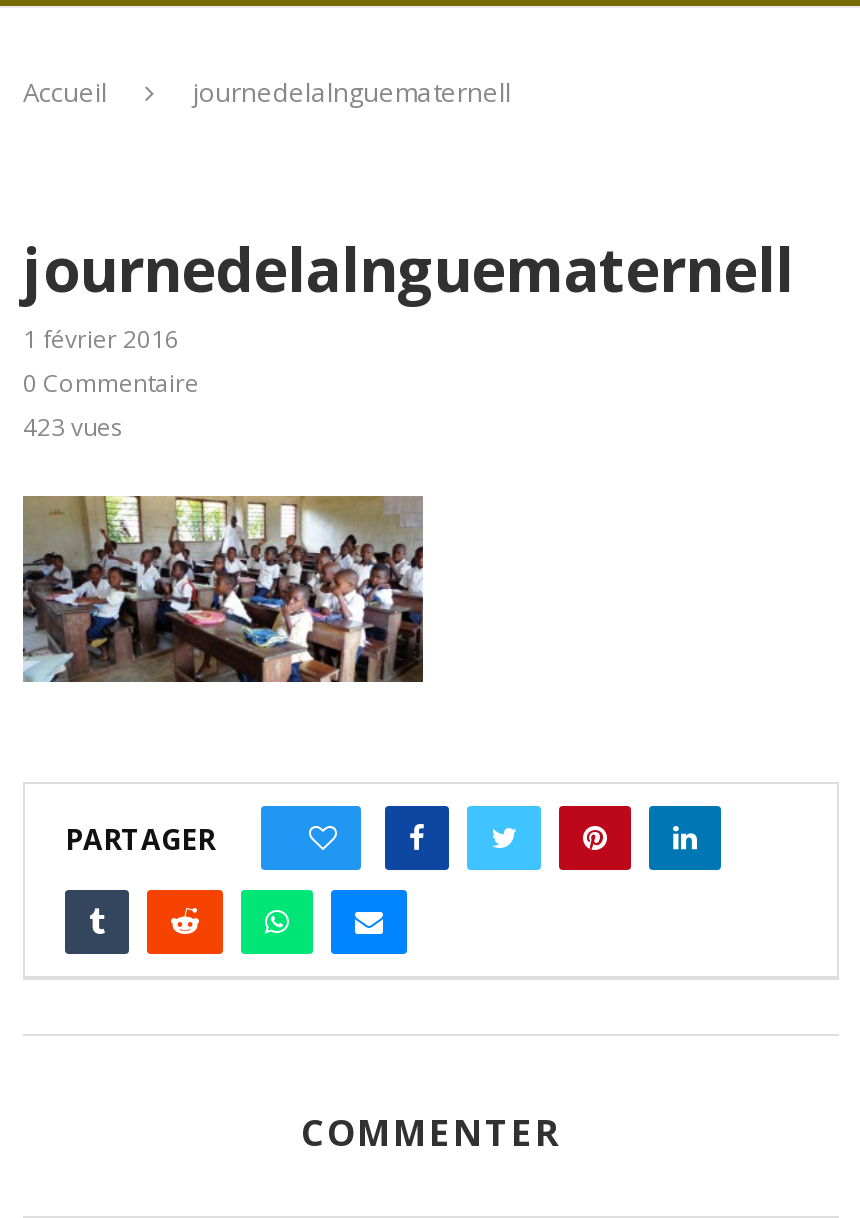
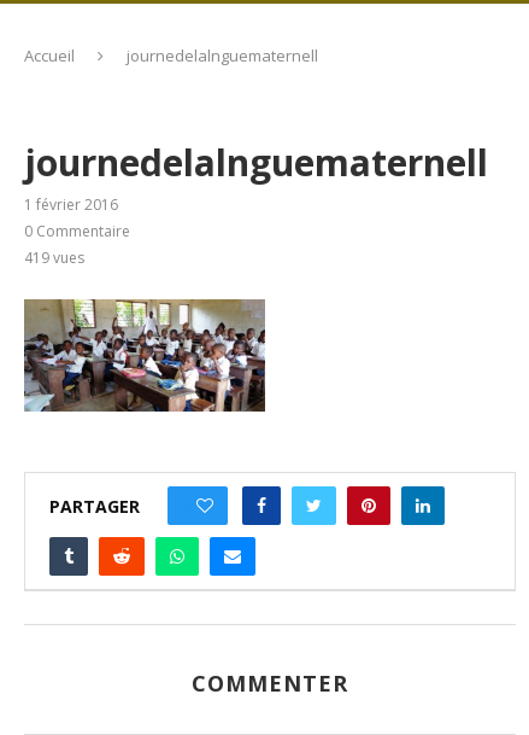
- 423 vues
+ 419 vues
